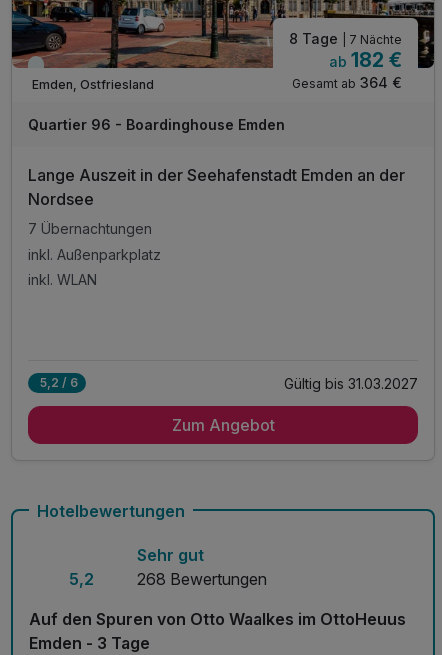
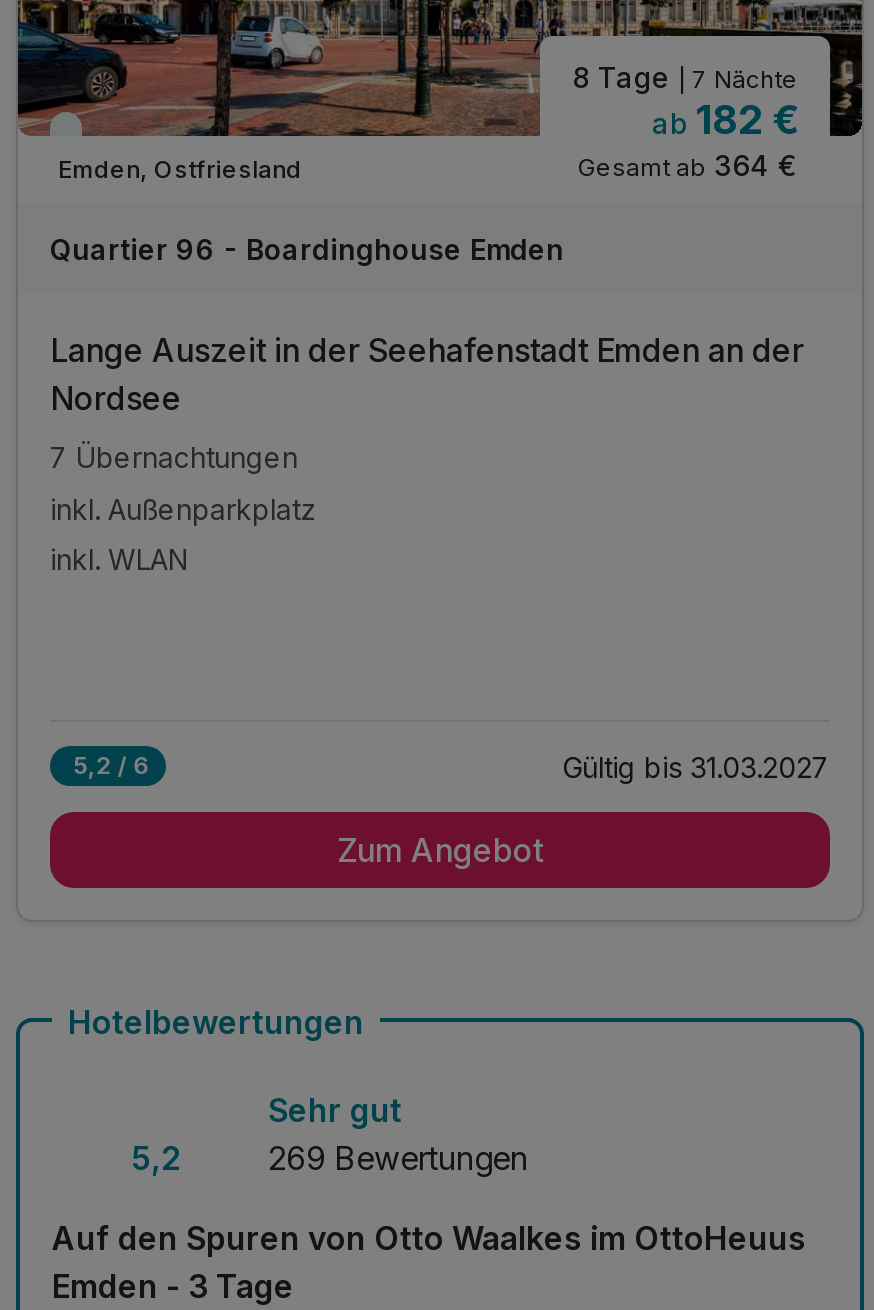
- 268 Bewertungen
+ 269 Bewertungen
